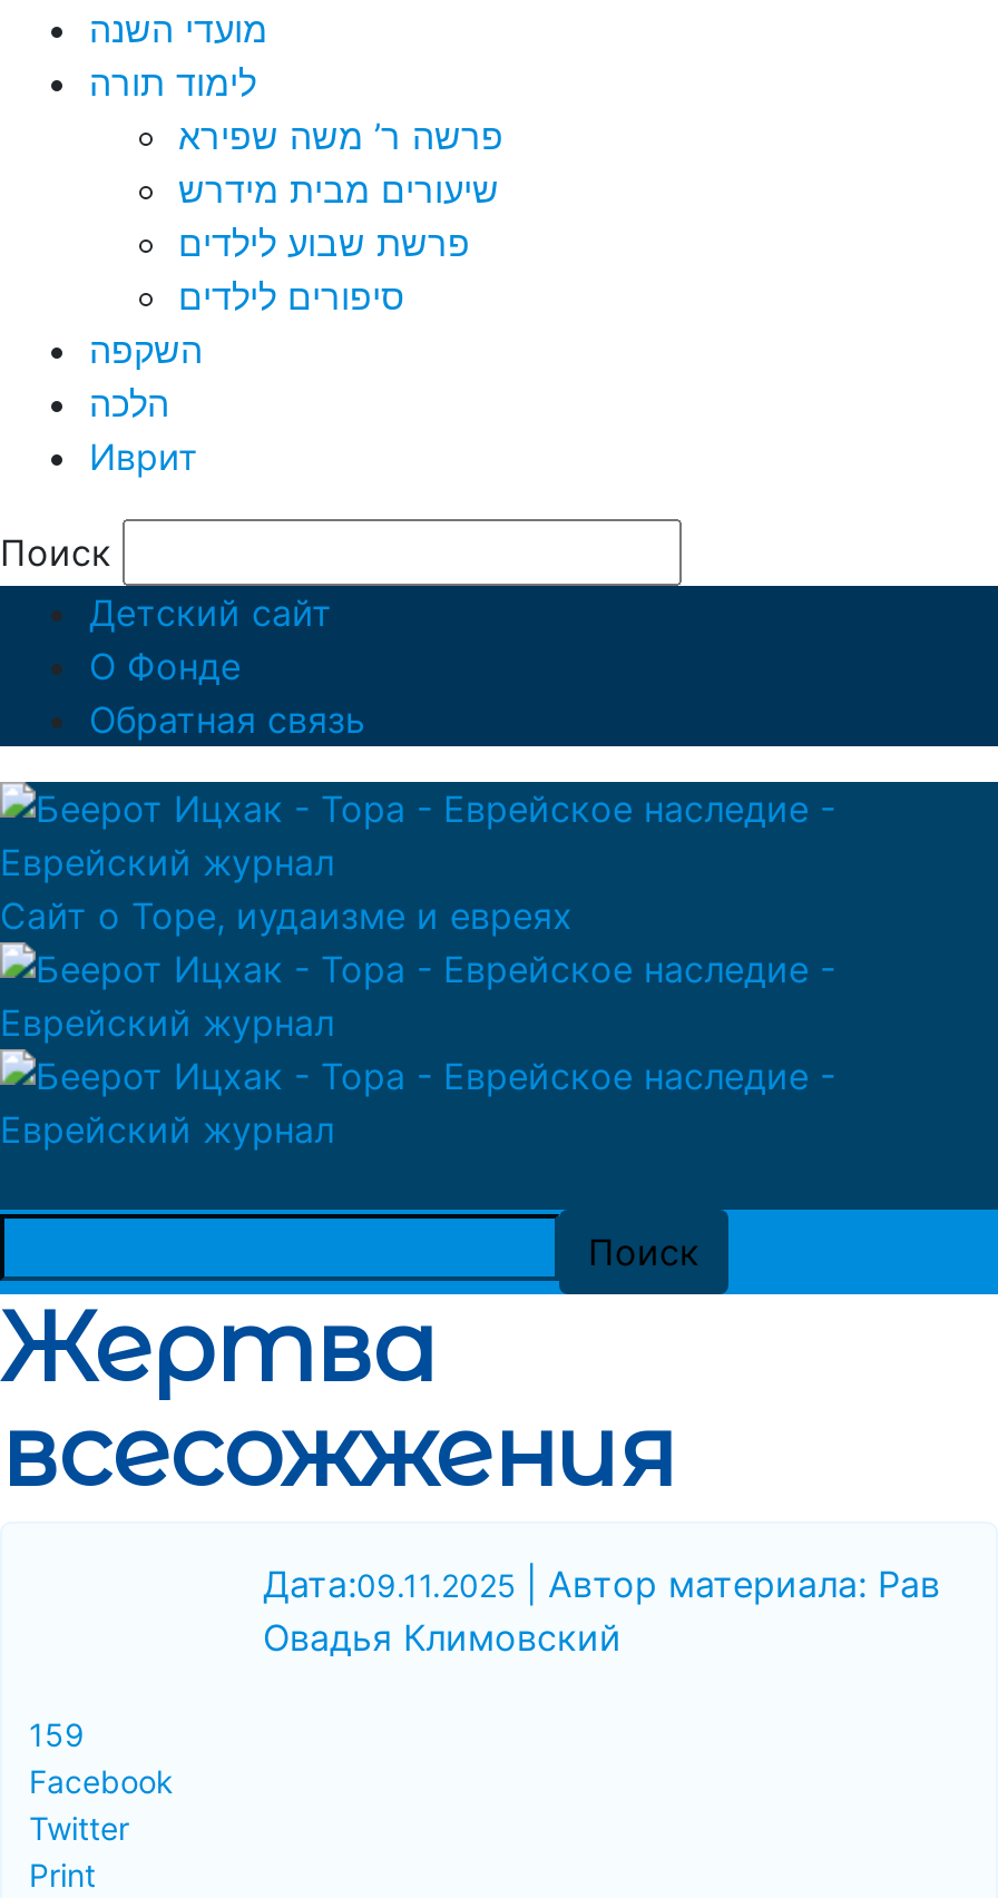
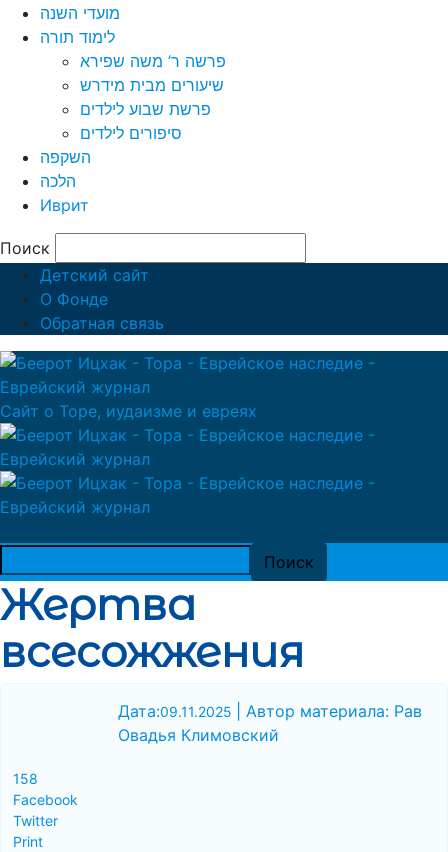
- 159
+ 158
